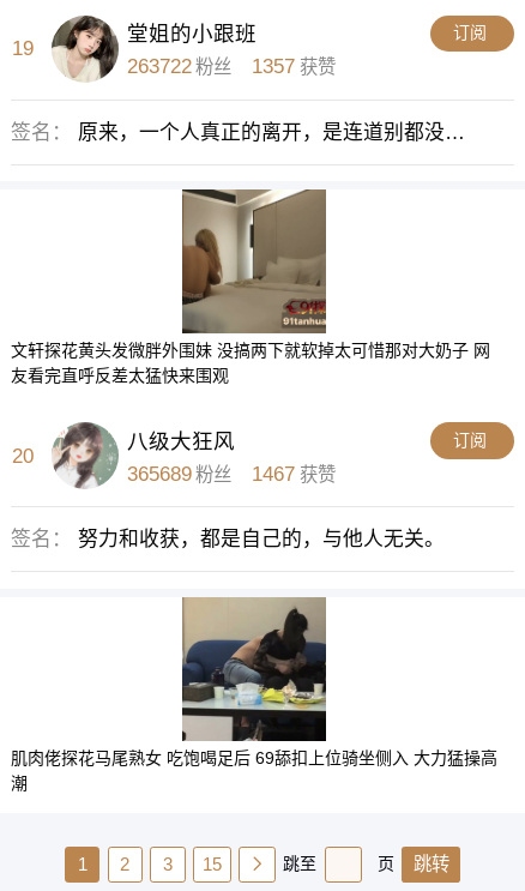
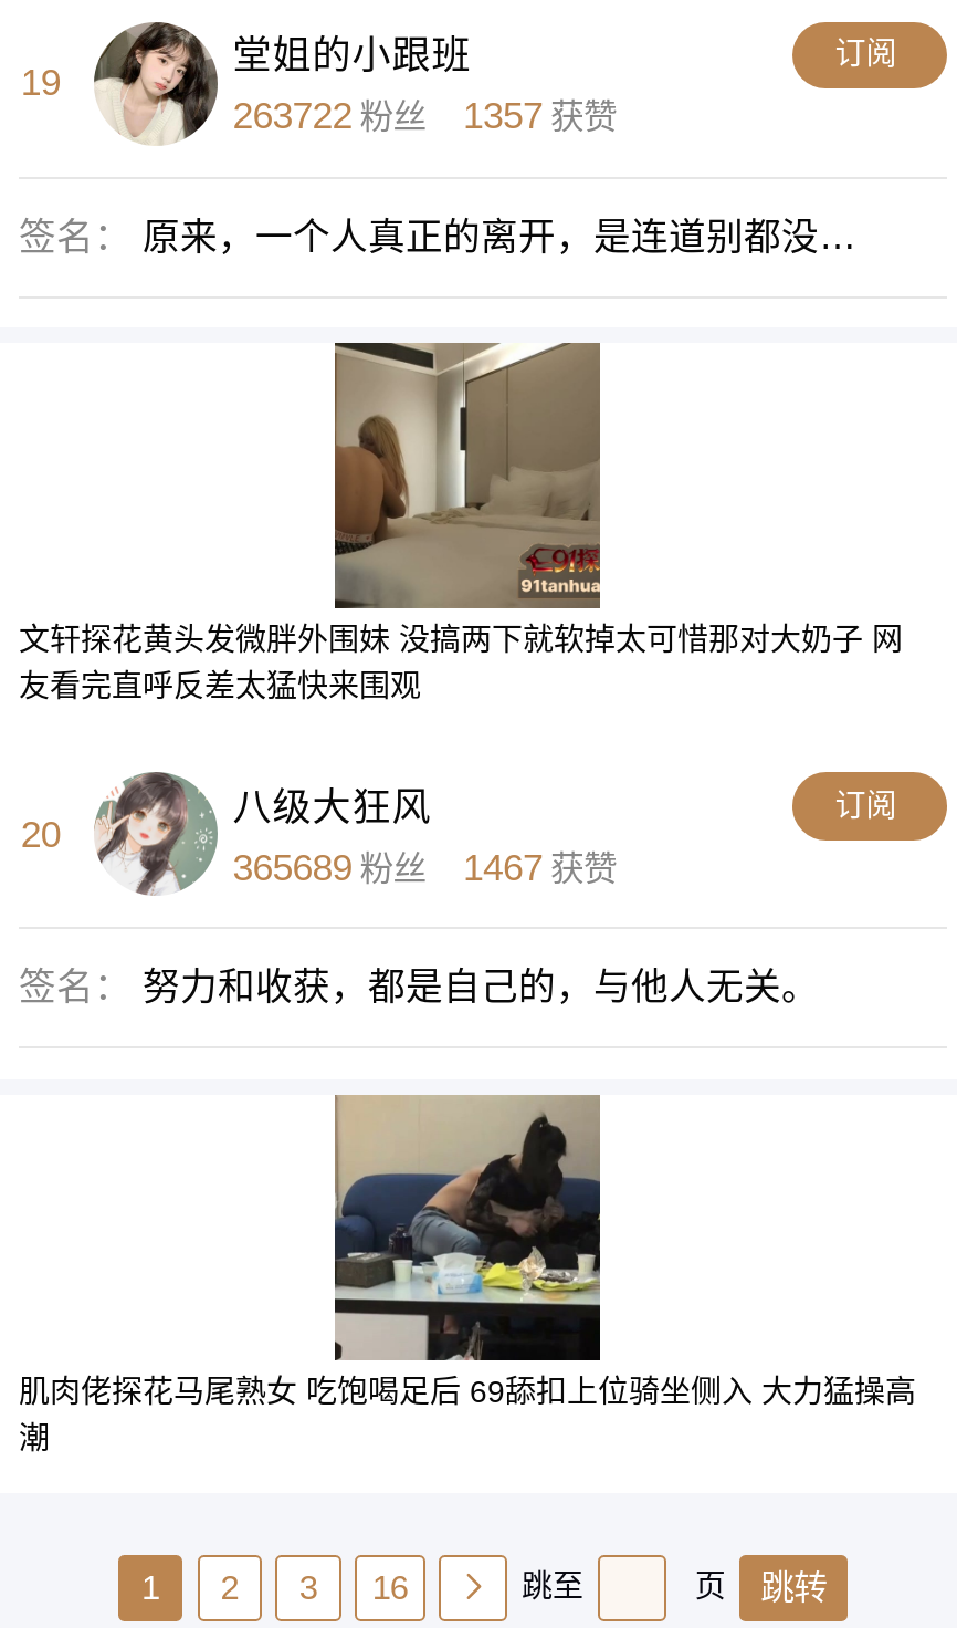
- 1 2 3 15
+ 1 2 3 16
